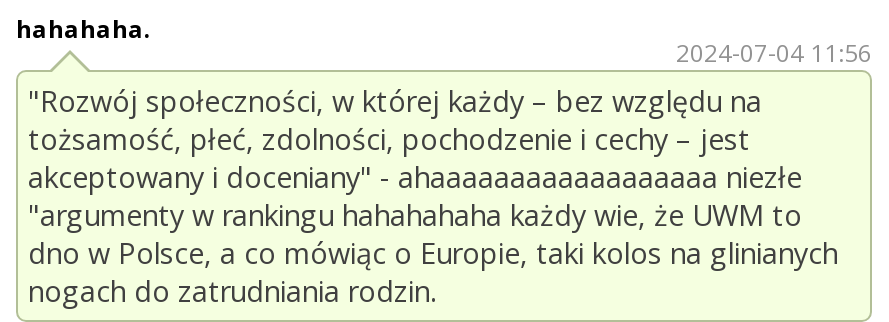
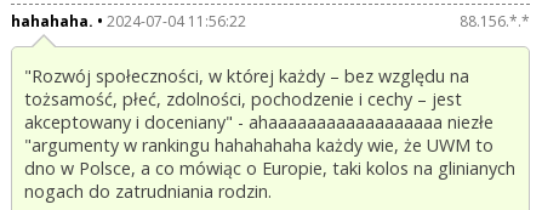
- 2024-07-04 11:56
+ 2024-07-04 11:56:22
+ 88.156.*.*
